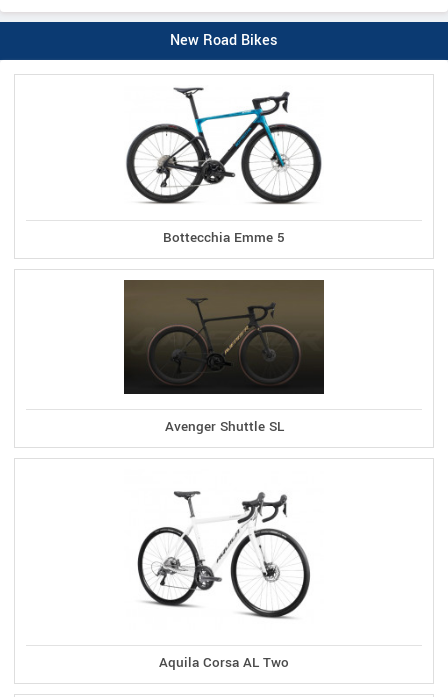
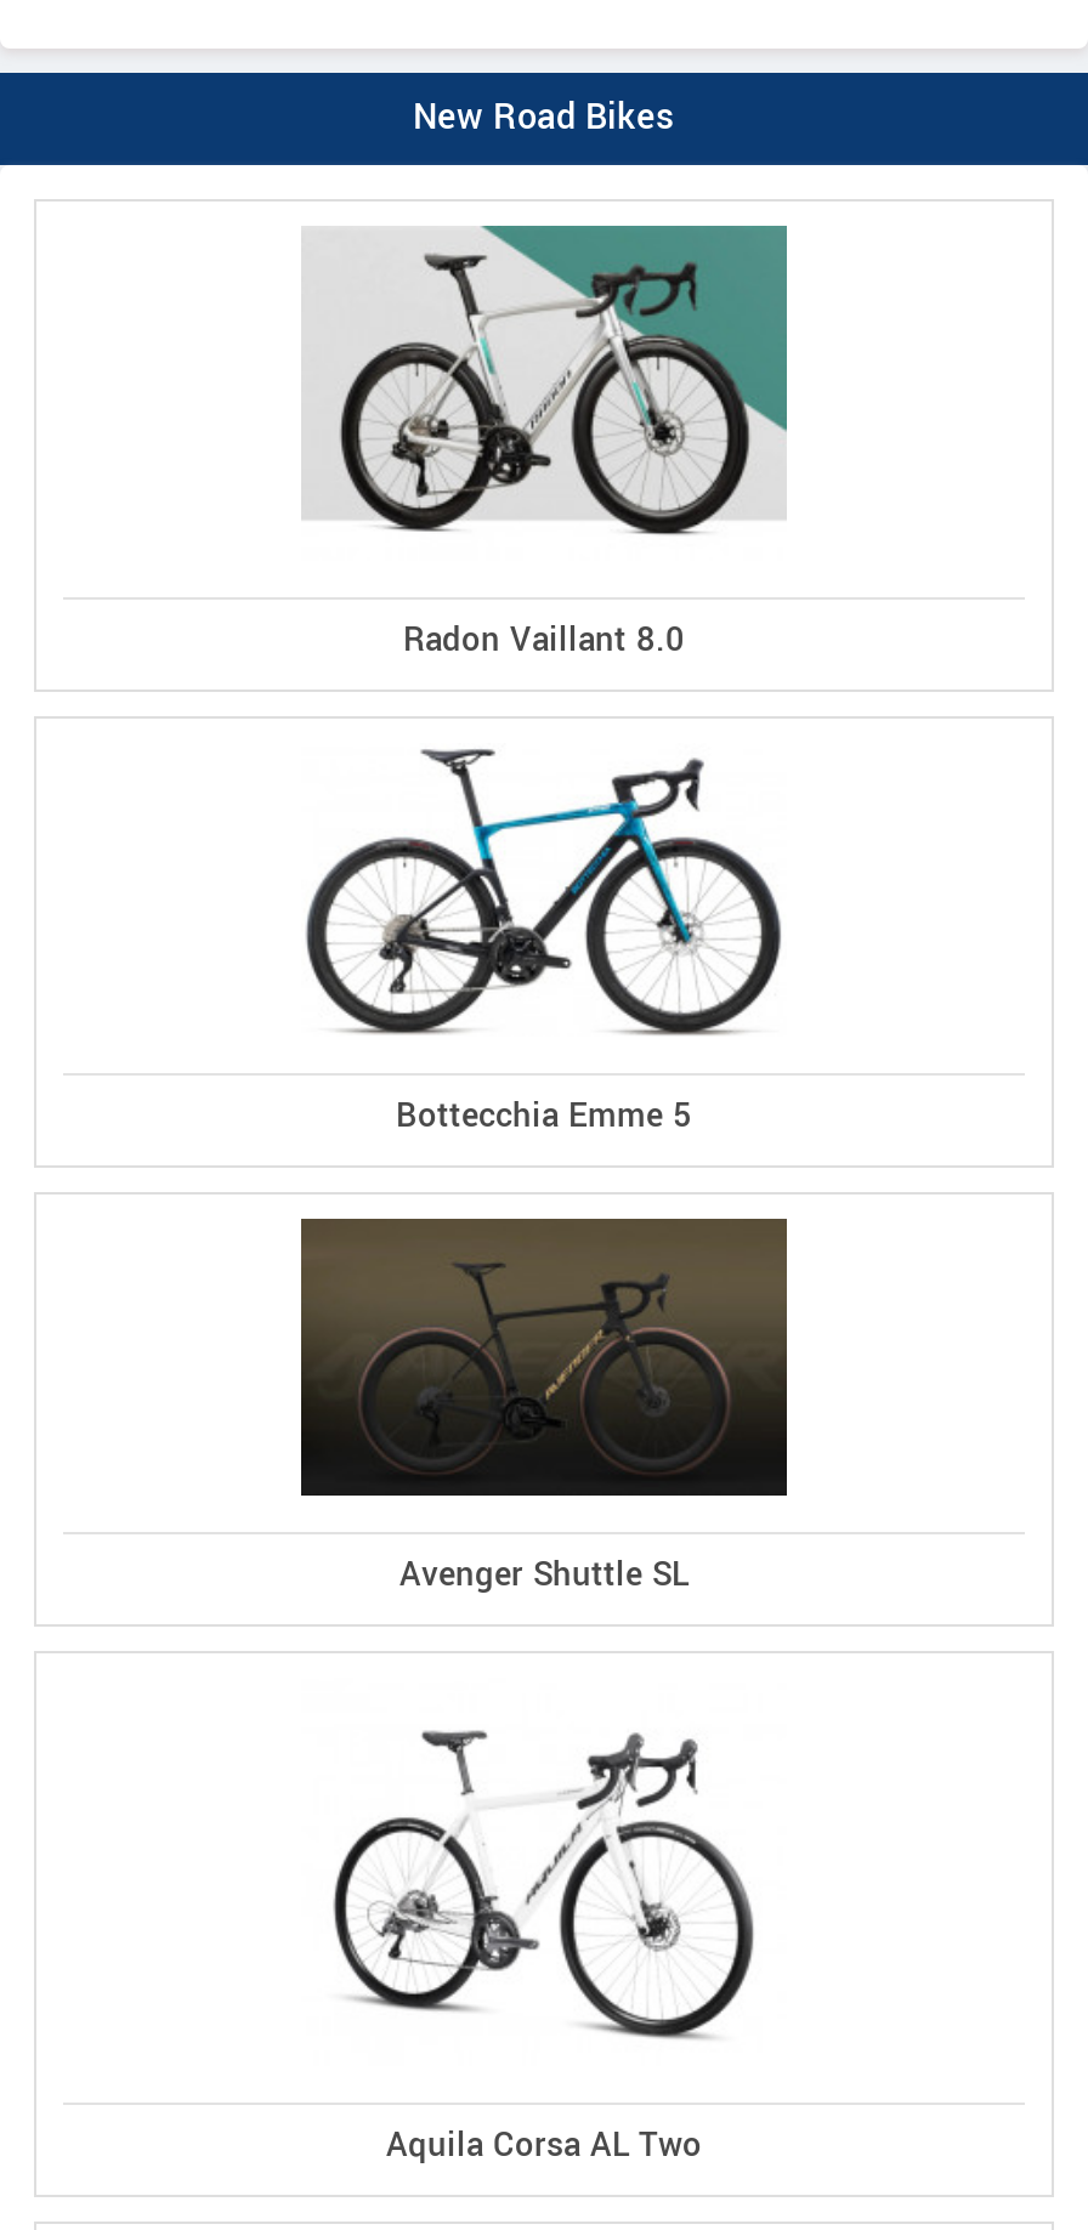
+ [image]
+ Radon Vaillant 8.0
